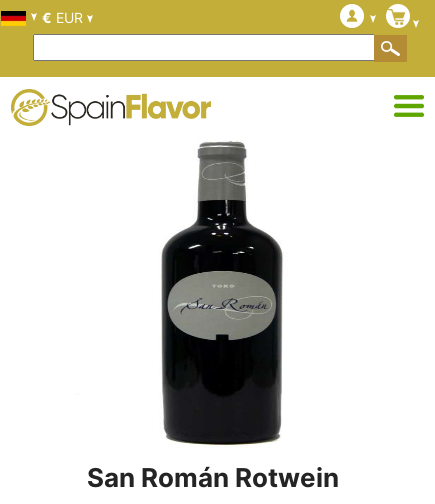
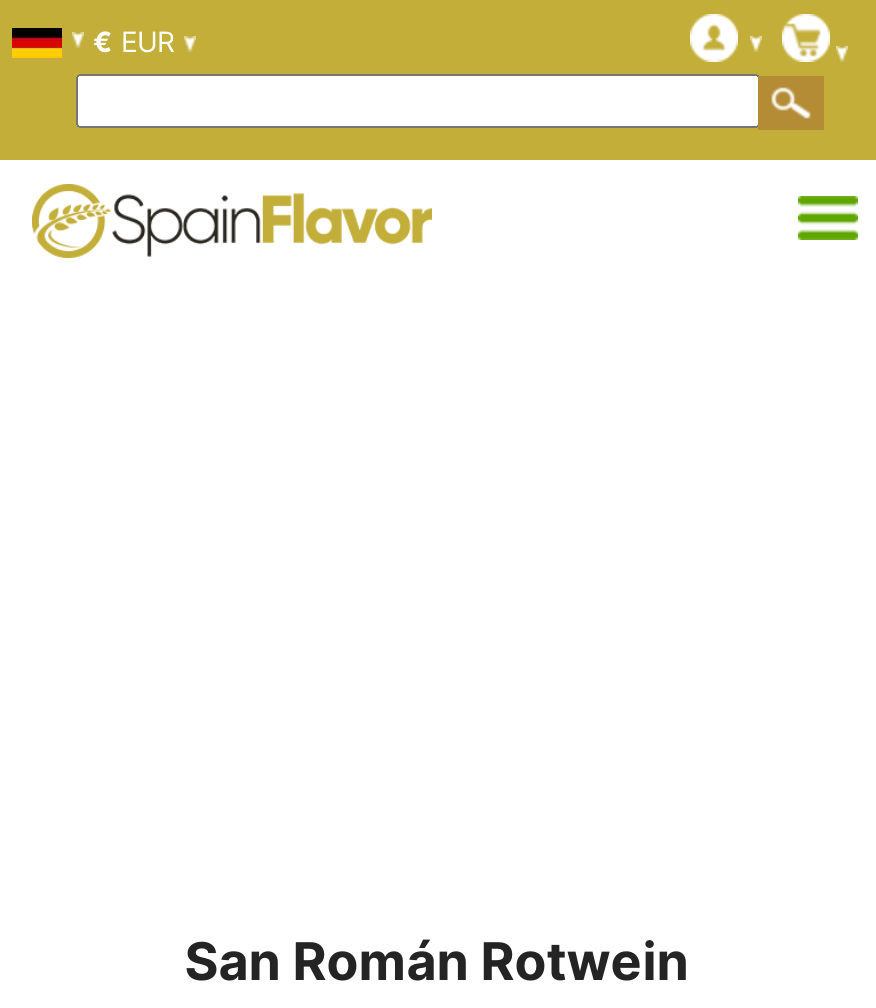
- [image]
